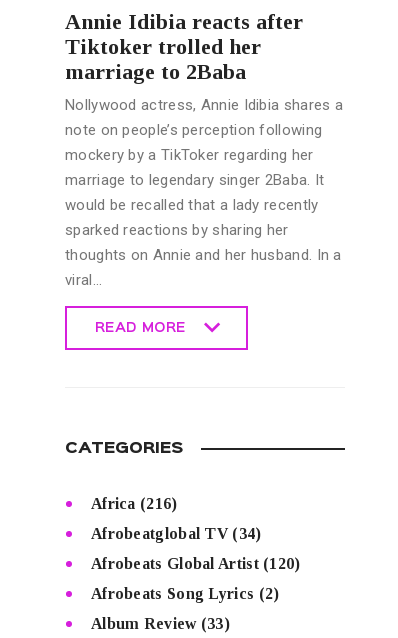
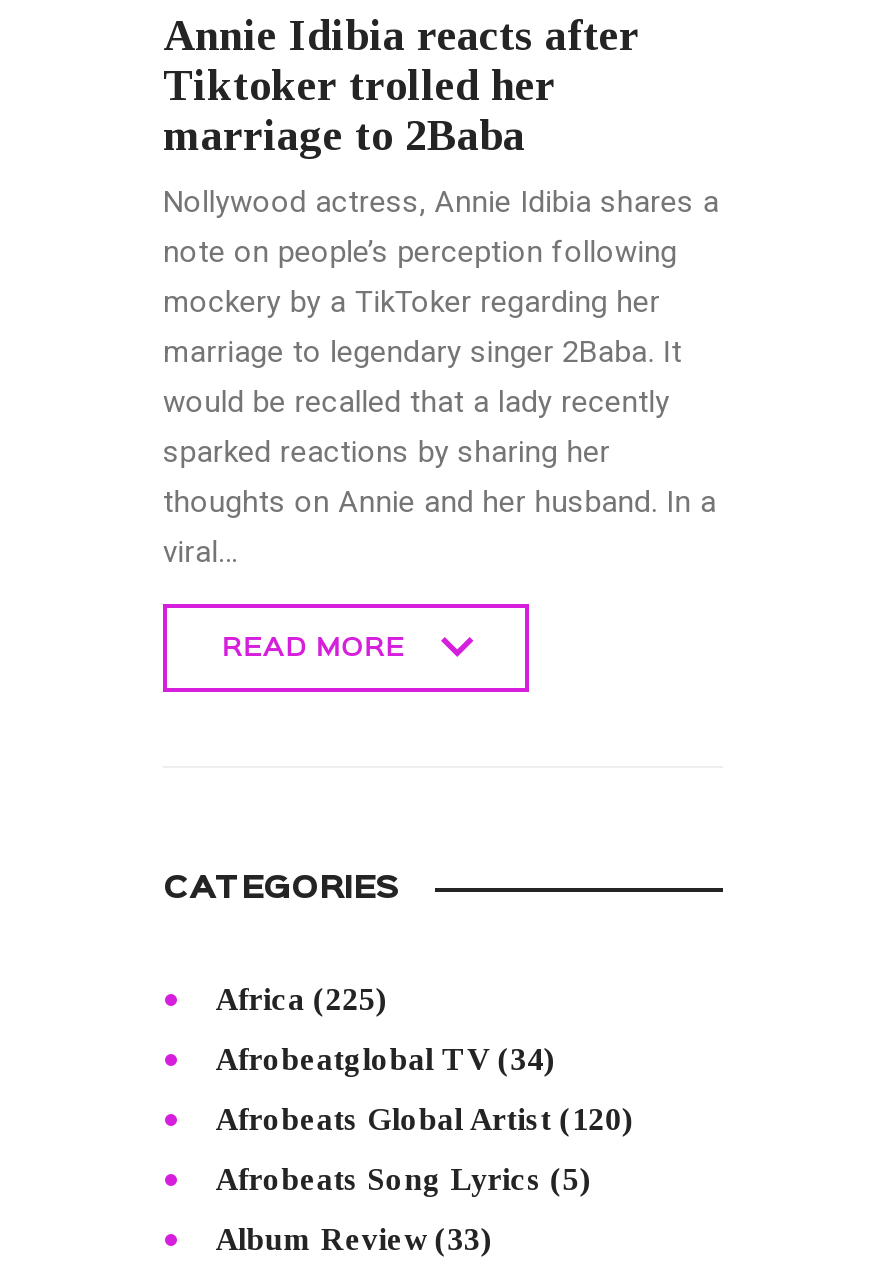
- Africa (216)
+ Africa (225)

- Afrobeats Song Lyrics (2)
+ Afrobeats Song Lyrics (5)
